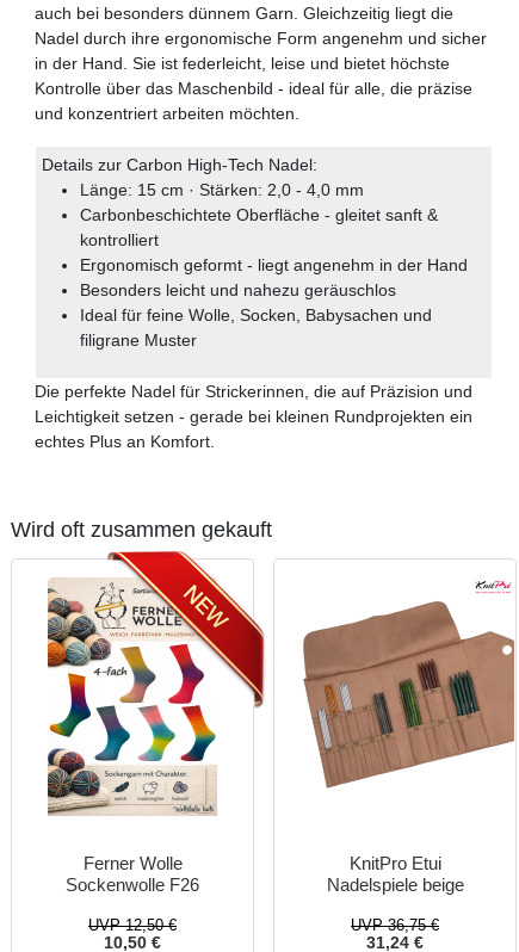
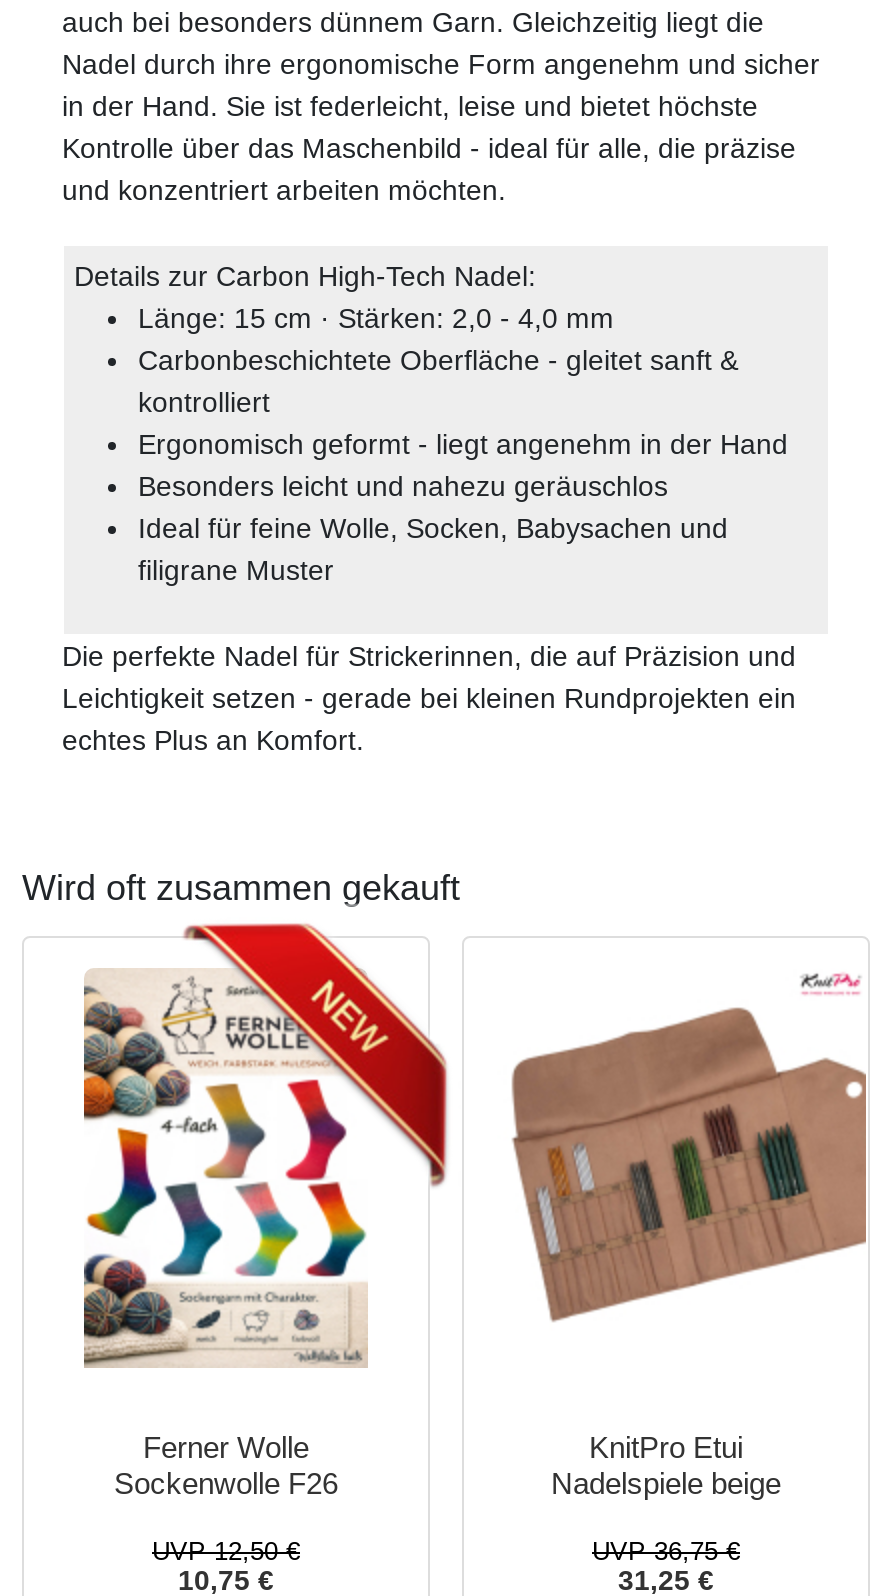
- 10,50 €
+ 10,75 €

- 31,24 €
+ 31,25 €
